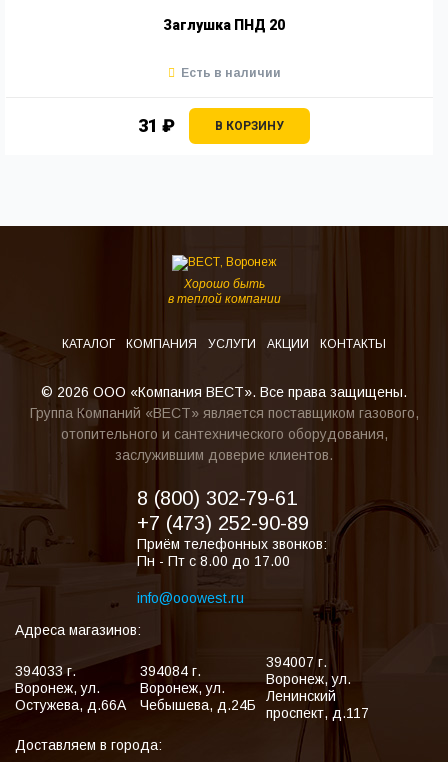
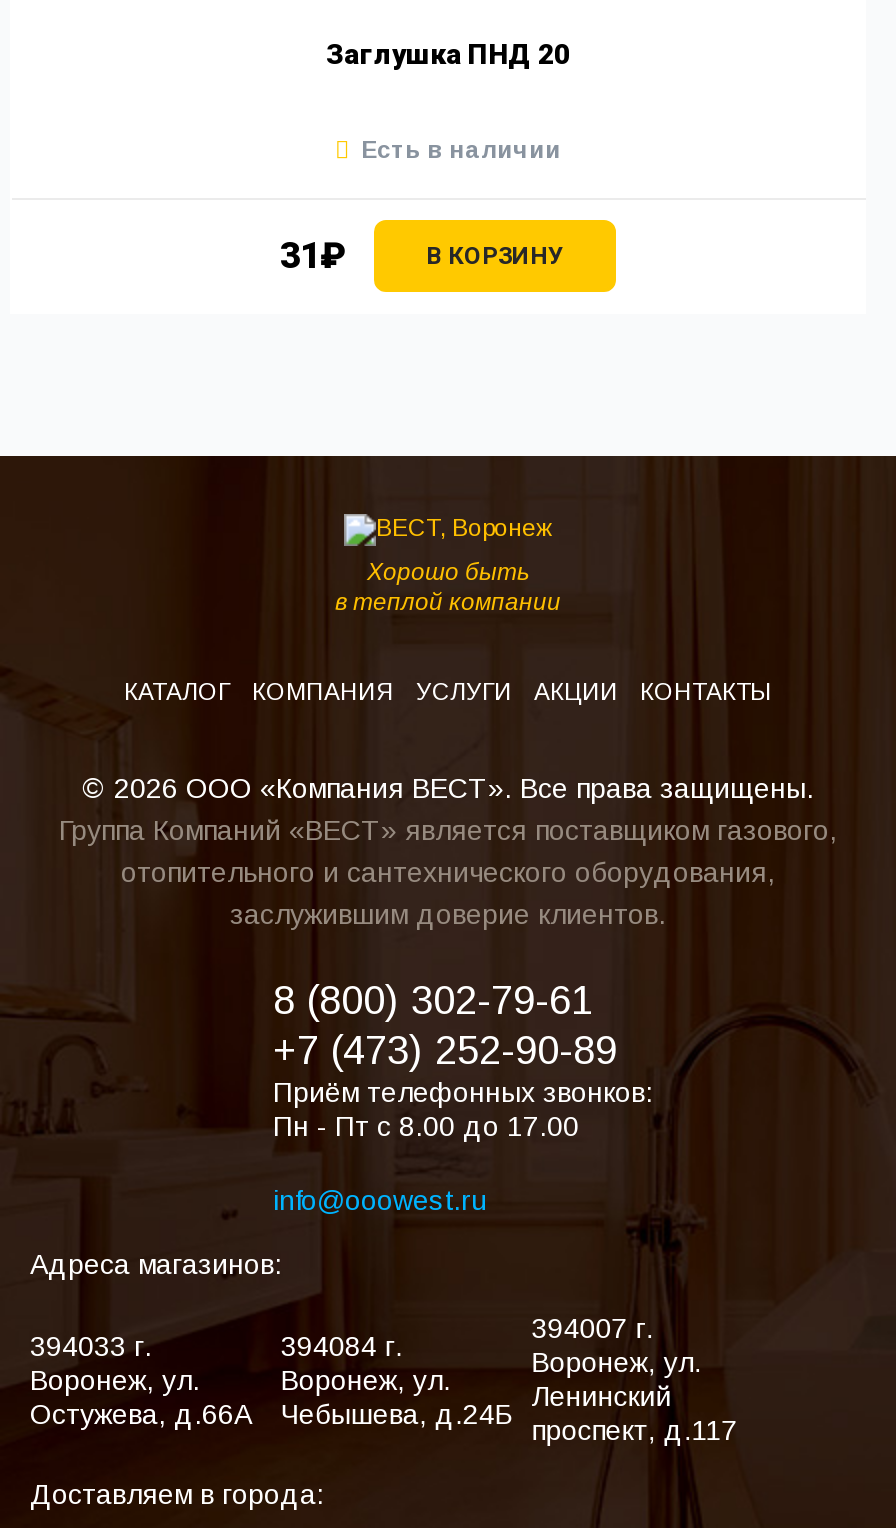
- 31 ₽
+ 31₽
